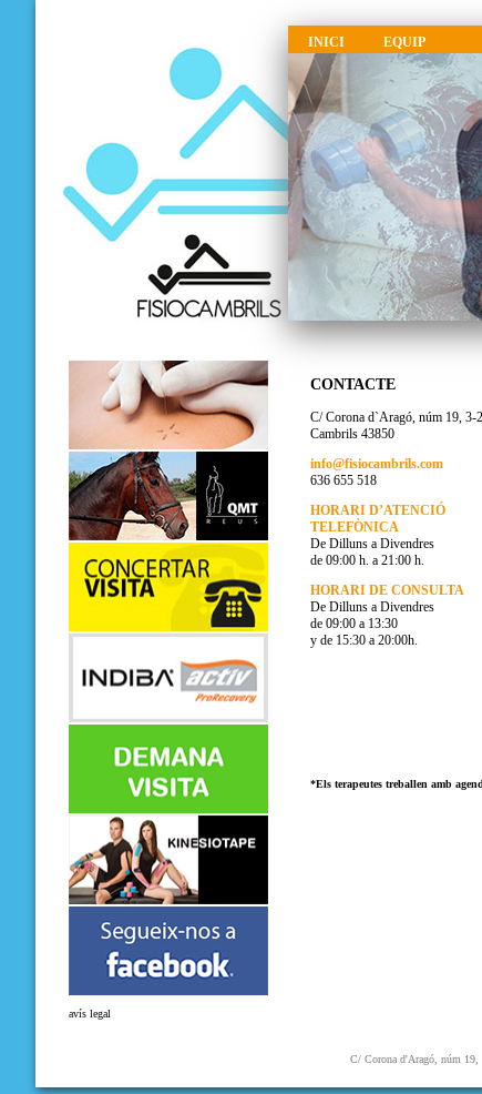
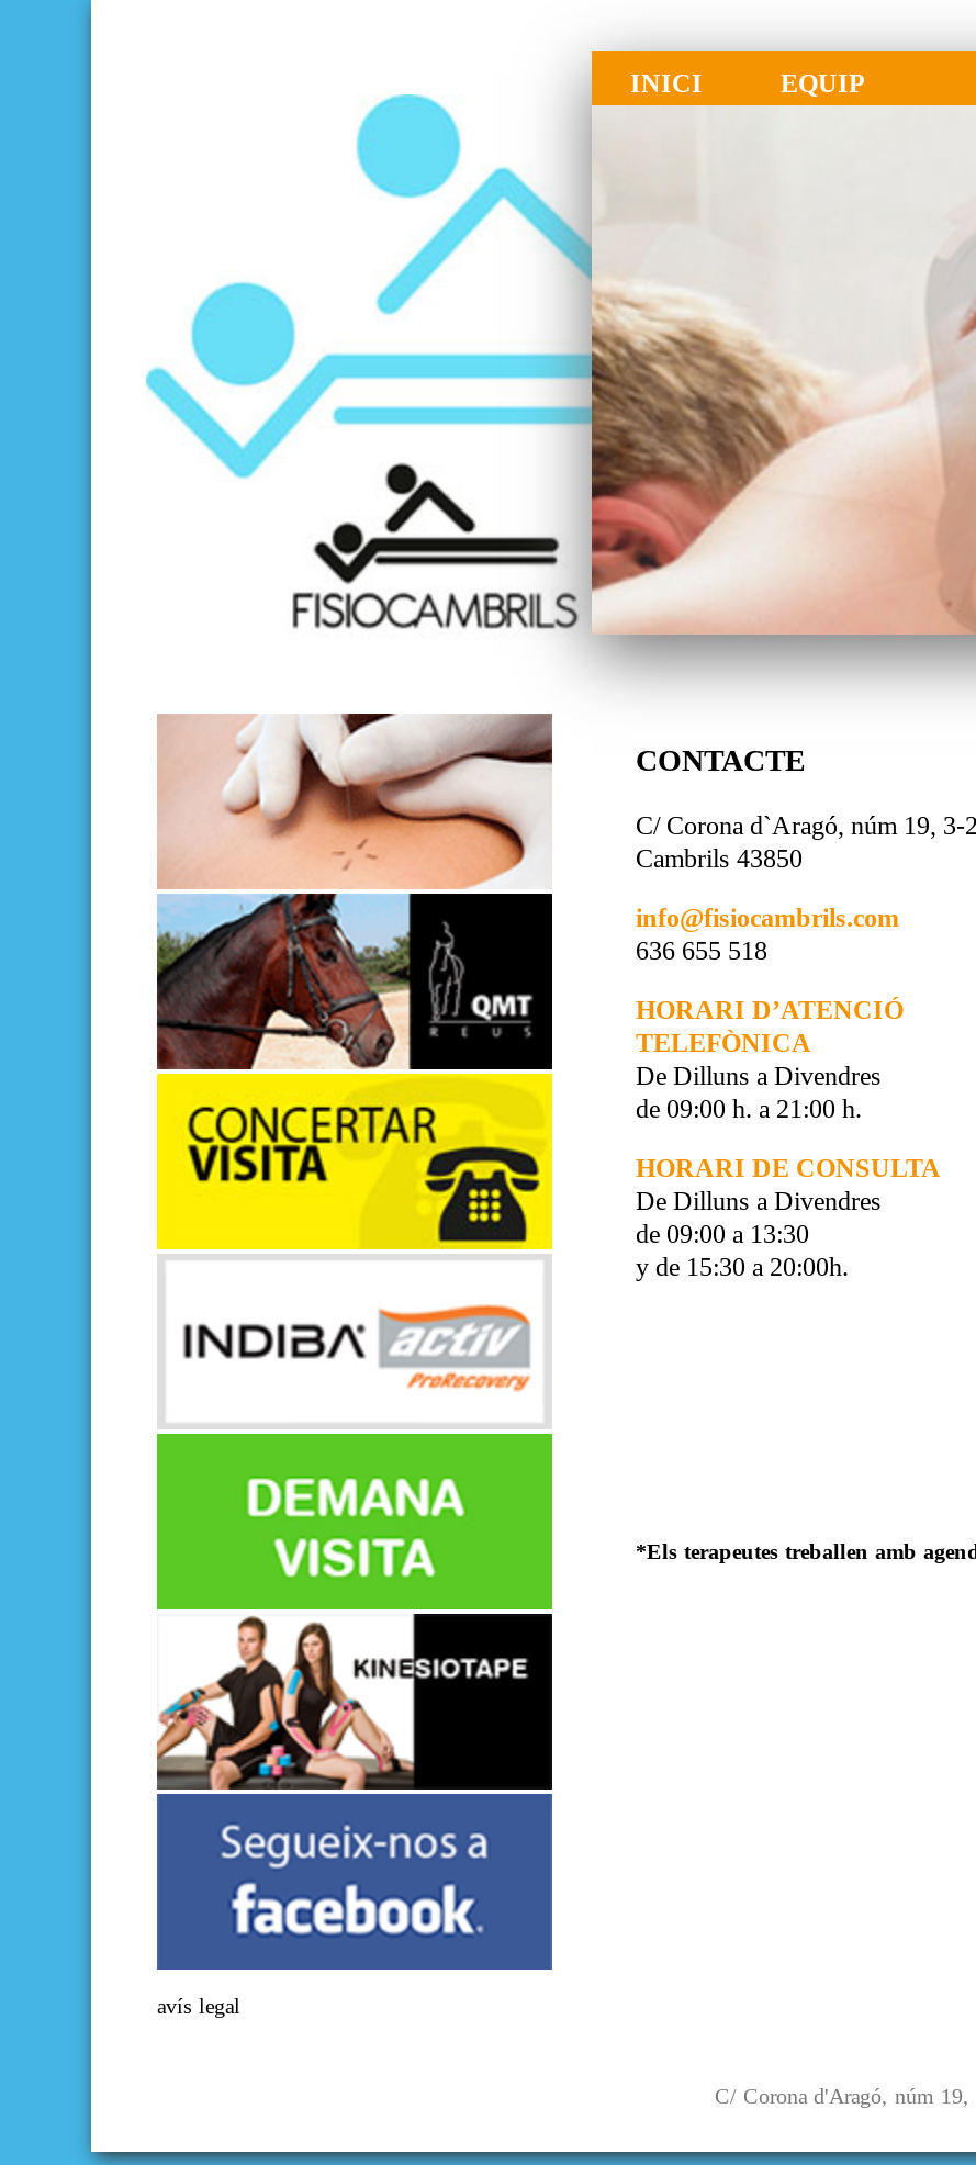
- [image]
+ [image]
